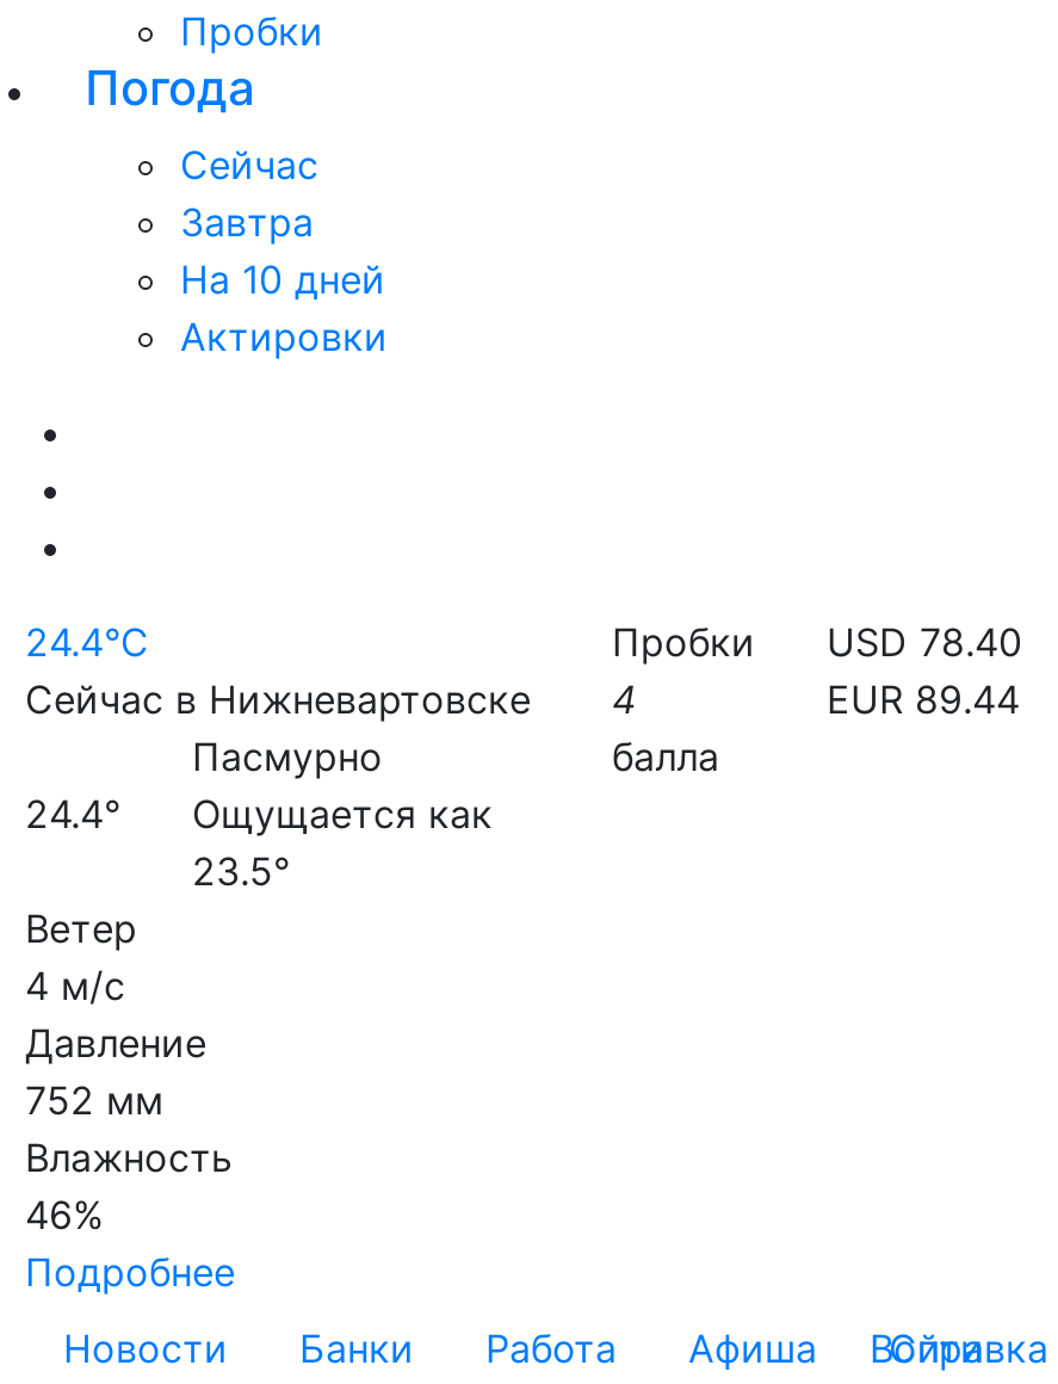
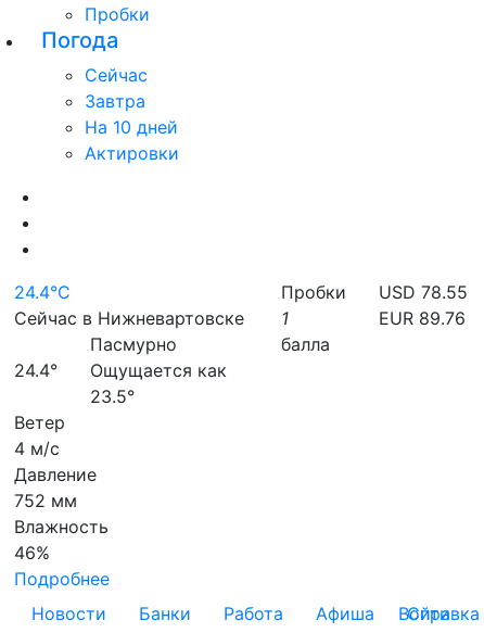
- Пробки USD 78.40
+ Пробки USD 78.55

- Сейчас в Нижневартовске 4
+ Сейчас в Нижневартовске 1

- EUR 89.44
+ EUR 89.76
